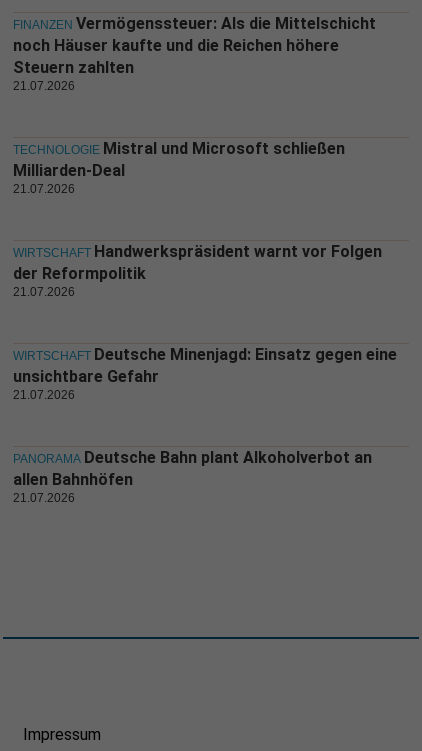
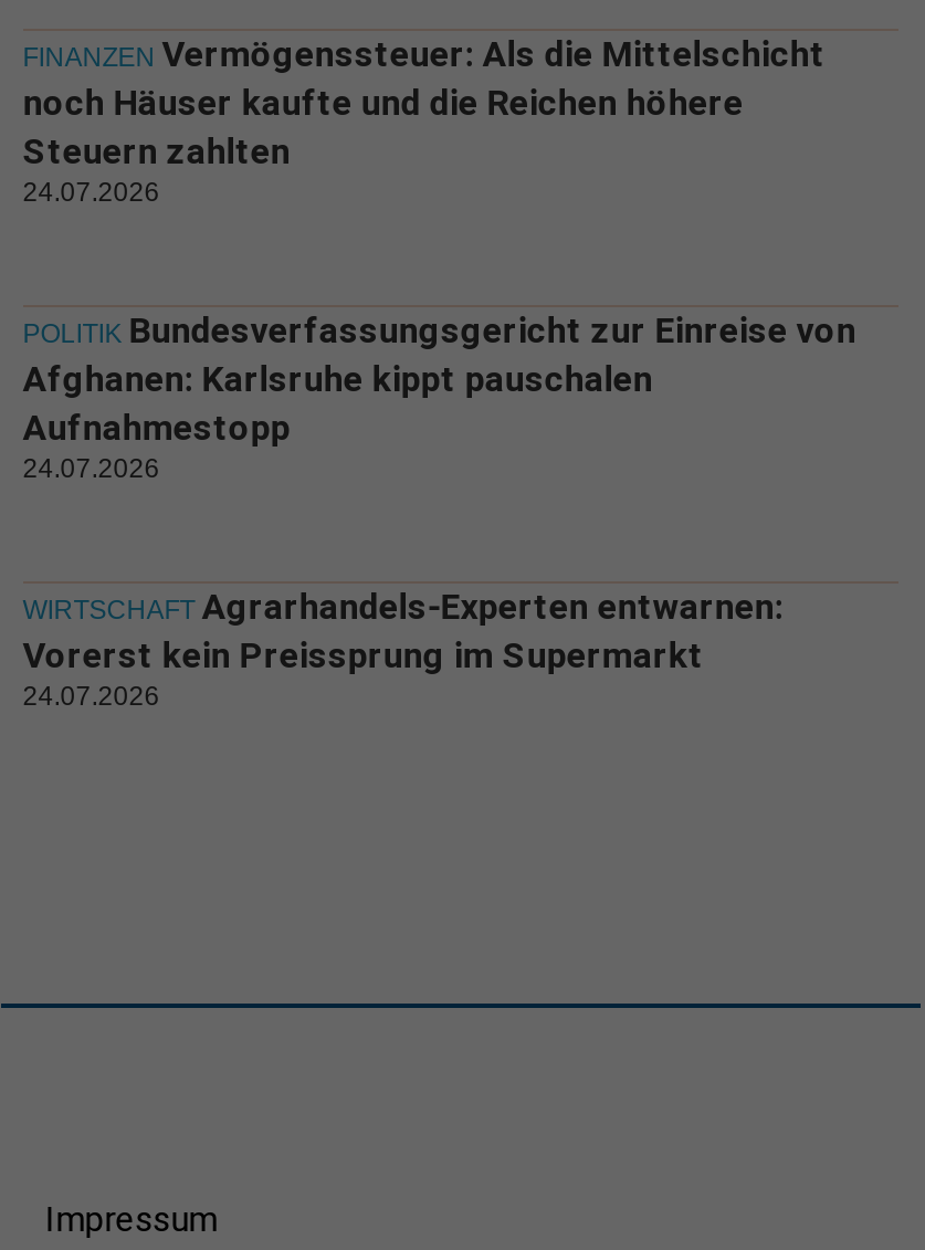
- 21.07.2026
- TECHNOLOGIE Mistral und Microsoft schließen
- Milliarden-Deal
- 21.07.2026
- WIRTSCHAFT Handwerkspräsident warnt vor Folgen
- der Reformpolitik
- 21.07.2026
- WIRTSCHAFT Deutsche Minenjagd: Einsatz gegen eine
- unsichtbare Gefahr
- 21.07.2026
- PANORAMA Deutsche Bahn plant Alkoholverbot an
- allen Bahnhöfen
- 21.07.2026
+ 24.07.2026
+ POLITIK Bundesverfassungsgericht zur Einreise von
+ Afghanen: Karlsruhe kippt pauschalen
+ Aufnahmestopp
+ 24.07.2026
+ WIRTSCHAFT Agrarhandels-Experten entwarnen:
+ Vorerst kein Preissprung im Supermarkt
+ 24.07.2026
